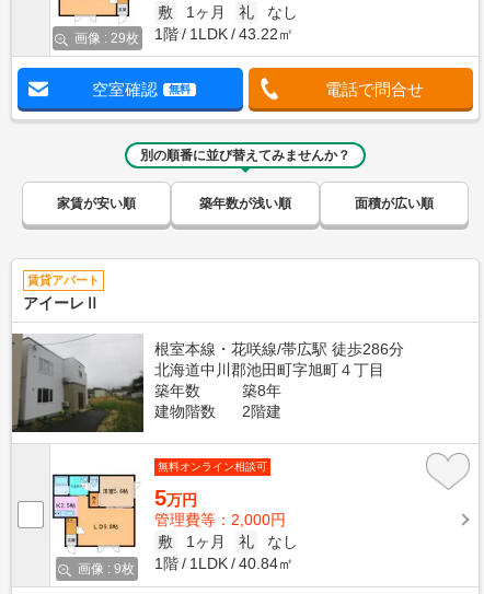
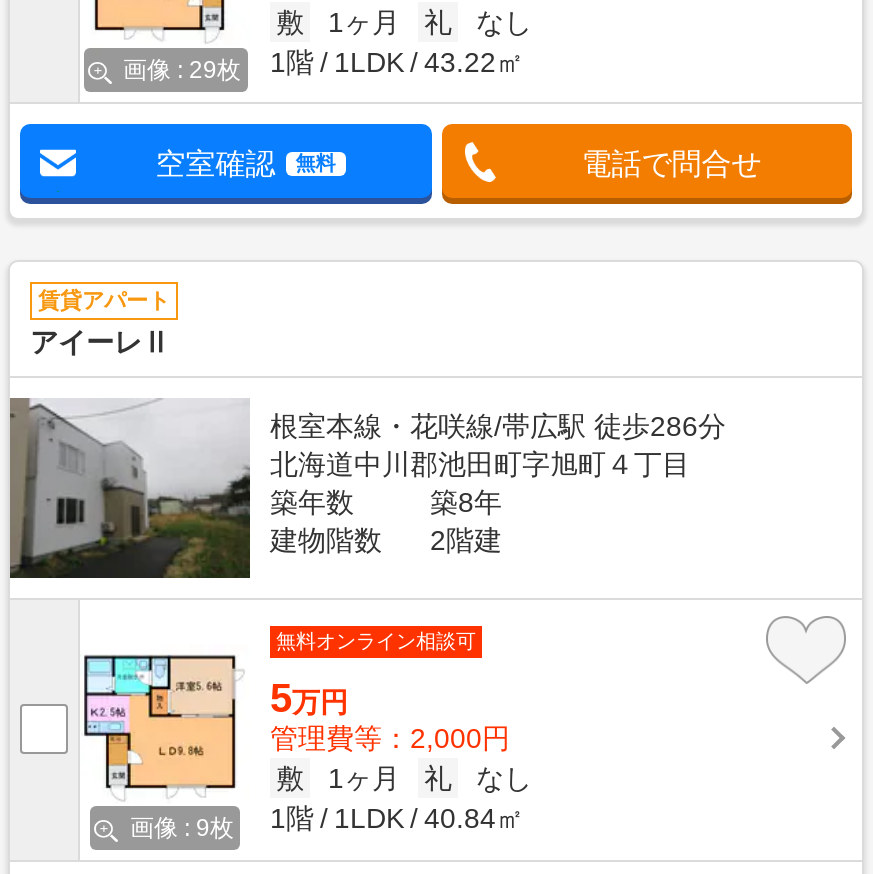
- 別の順番に並び替えてみませんか？
- 家賃が安い順
- 築年数が浅い順
- 面積が広い順
